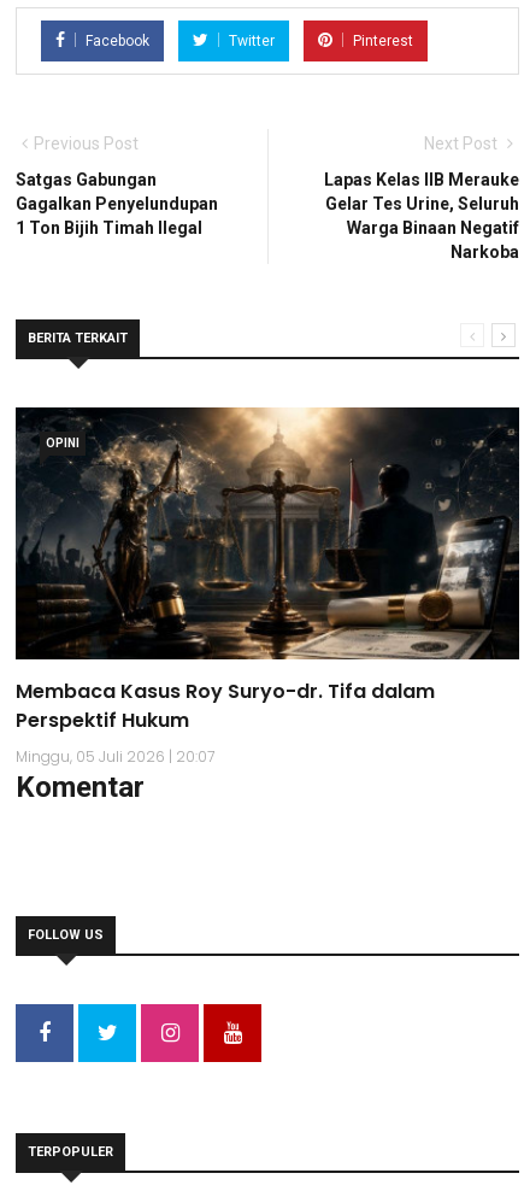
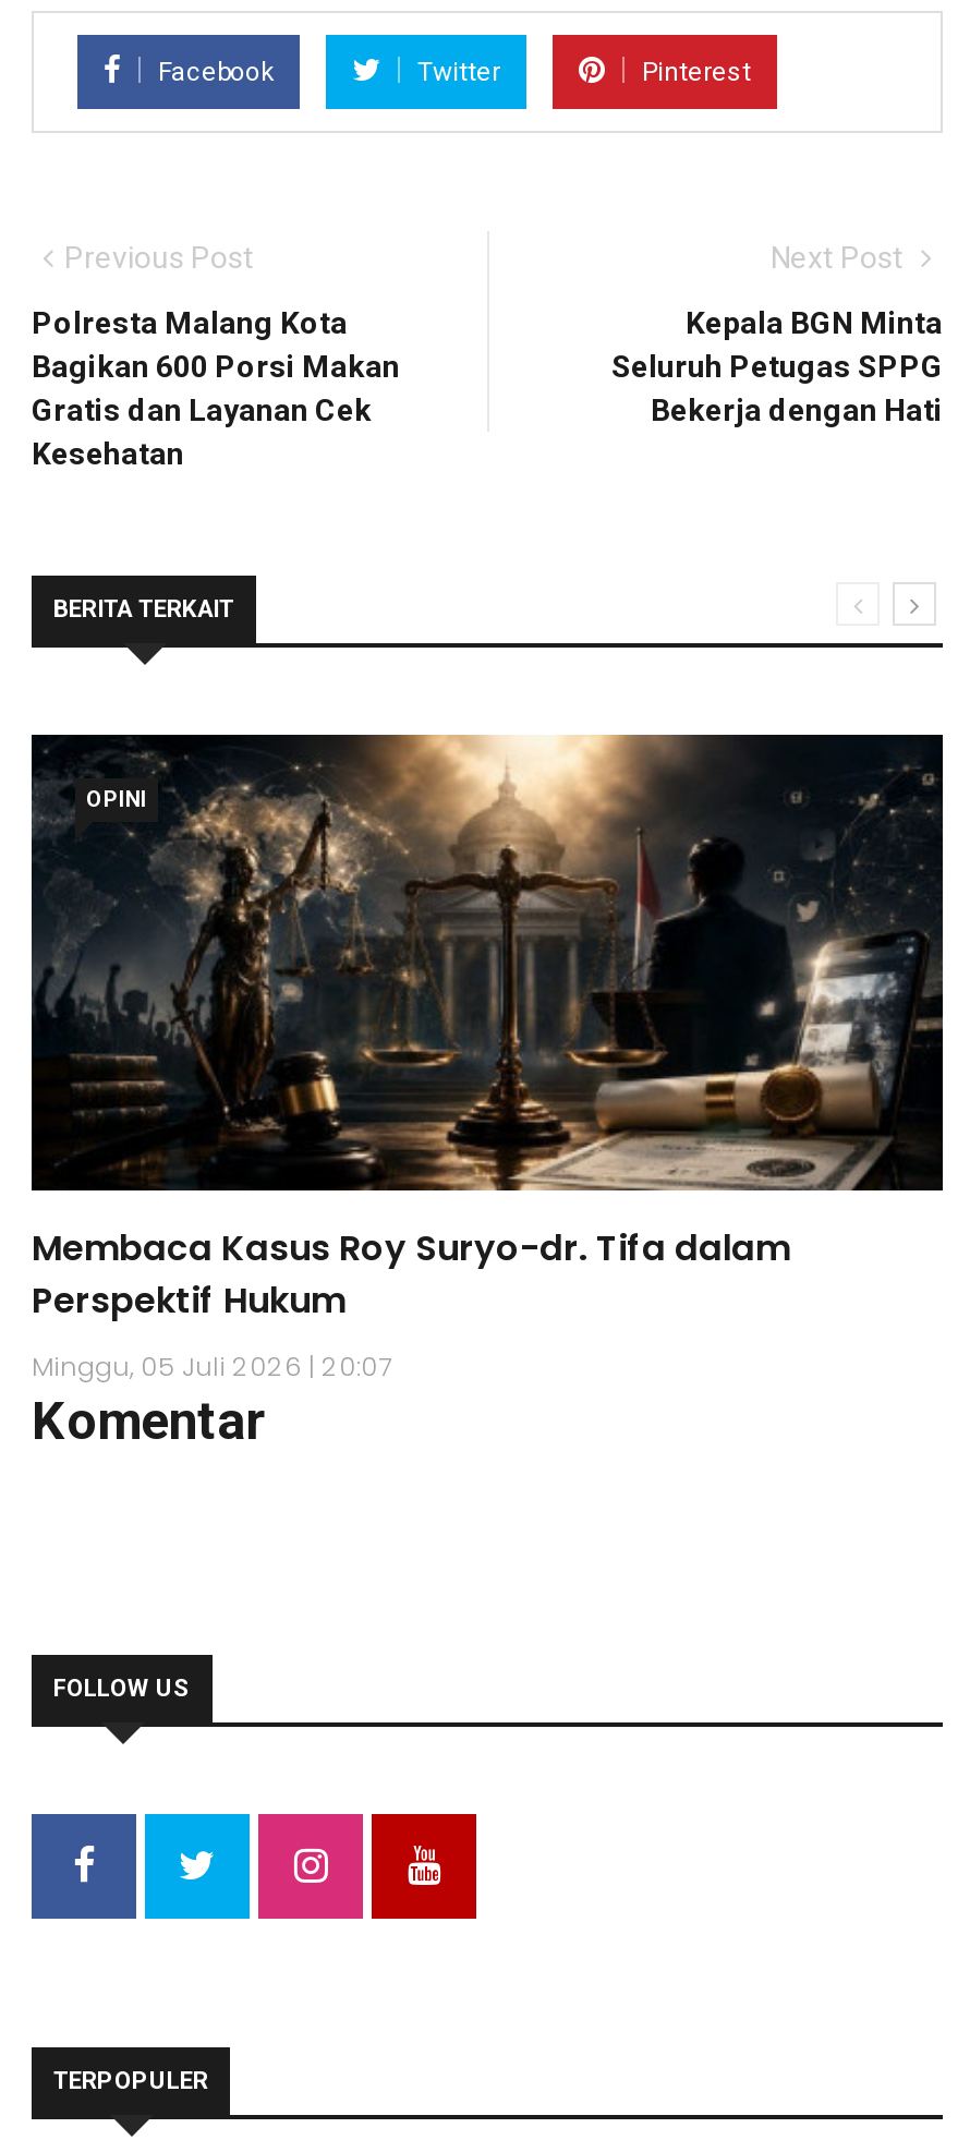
- Satgas Gabungan
- Gagalkan Penyelundupan
- 1 Ton Bijih Timah Ilegal
+ Polresta Malang Kota
+ Bagikan 600 Porsi Makan
+ Gratis dan Layanan Cek
+ Kesehatan

- Lapas Kelas IIB Merauke
- Gelar Tes Urine, Seluruh
- Warga Binaan Negatif
- Narkoba
+ Kepala BGN Minta
+ Seluruh Petugas SPPG
+ Bekerja dengan Hati
